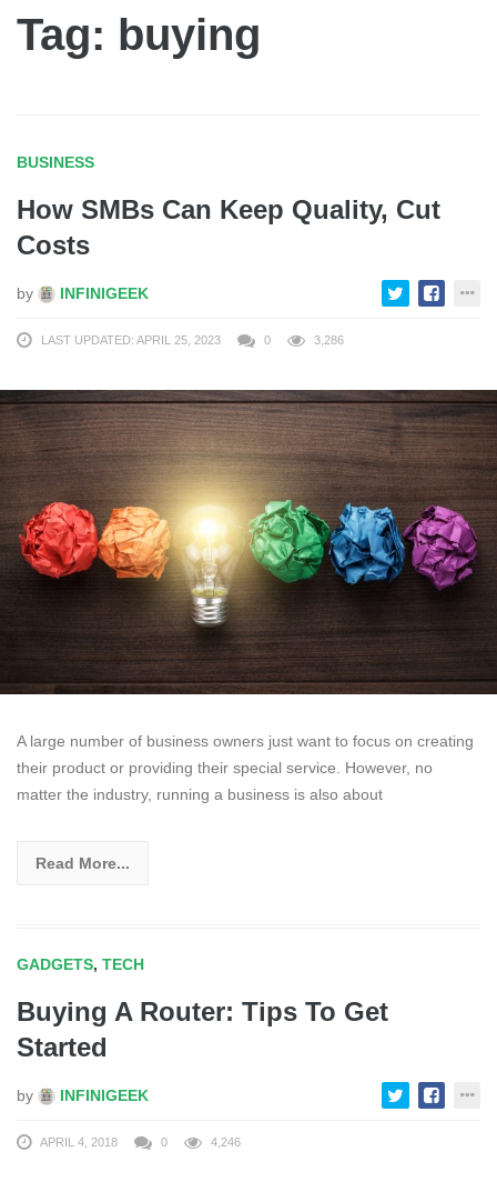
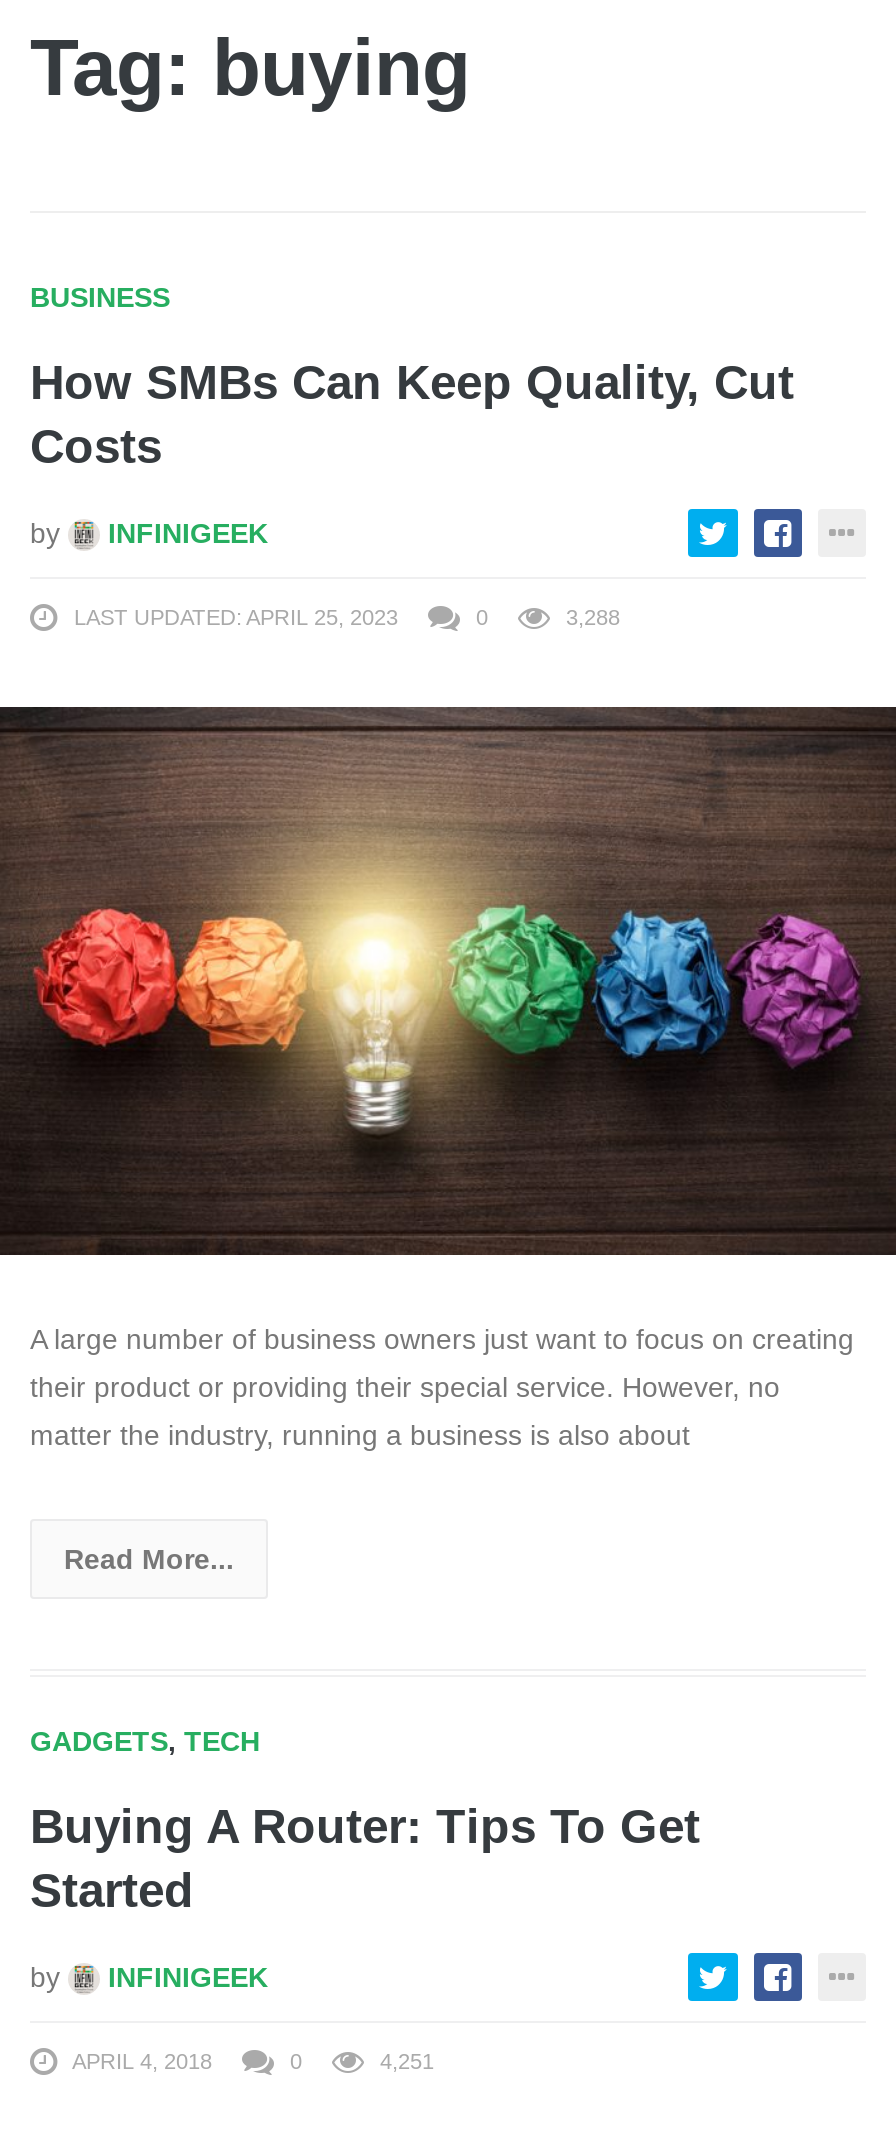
- 3,286
+ 3,288

- 4,246
+ 4,251
